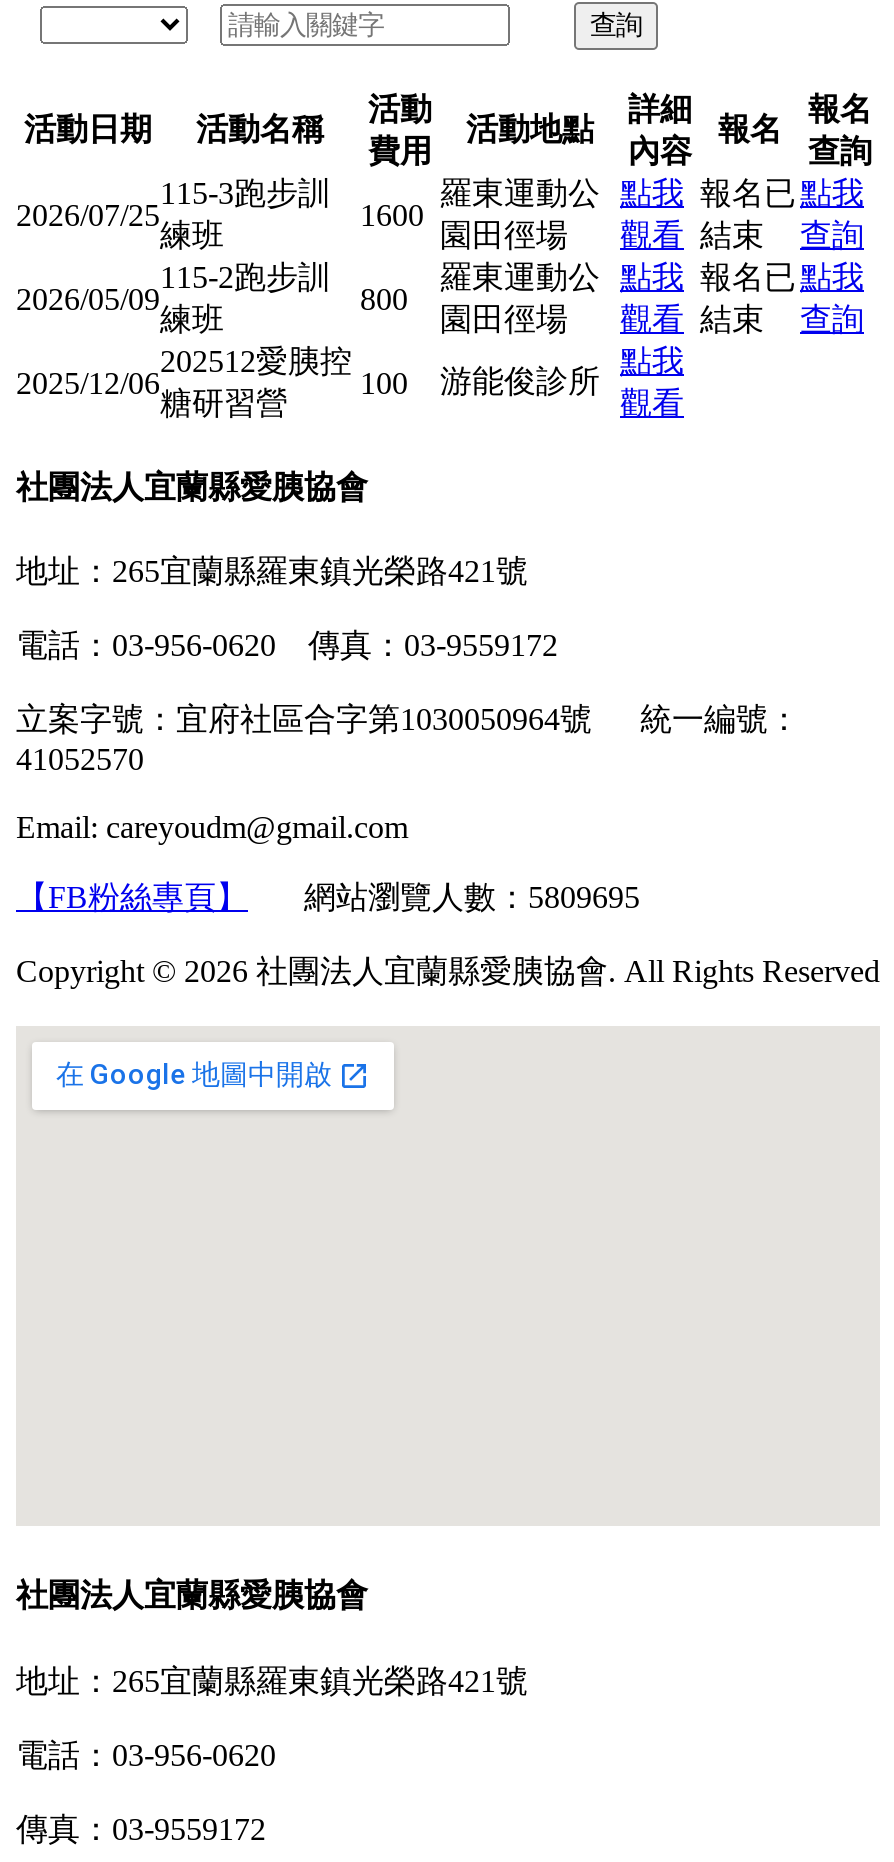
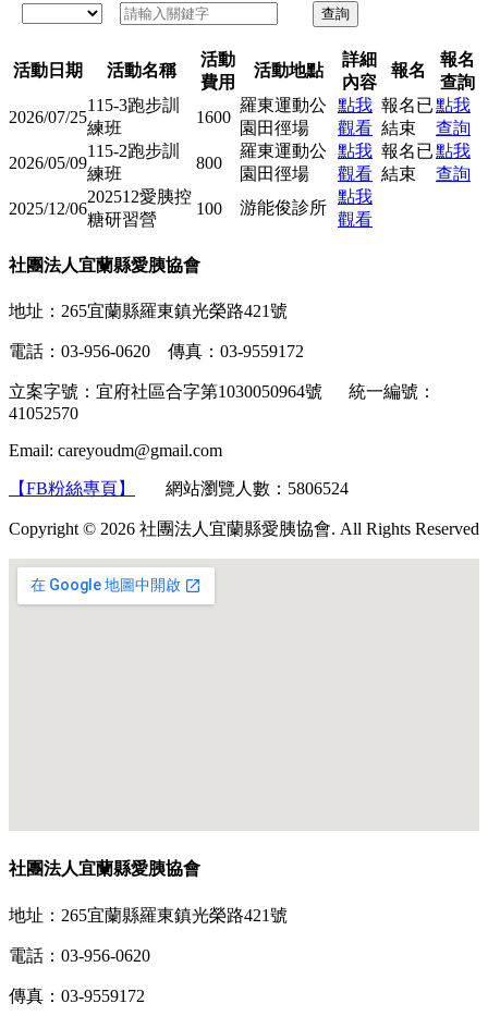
- 【FB粉絲專頁】網站瀏覽人數：5809695
+ 【FB粉絲專頁】網站瀏覽人數：5806524
